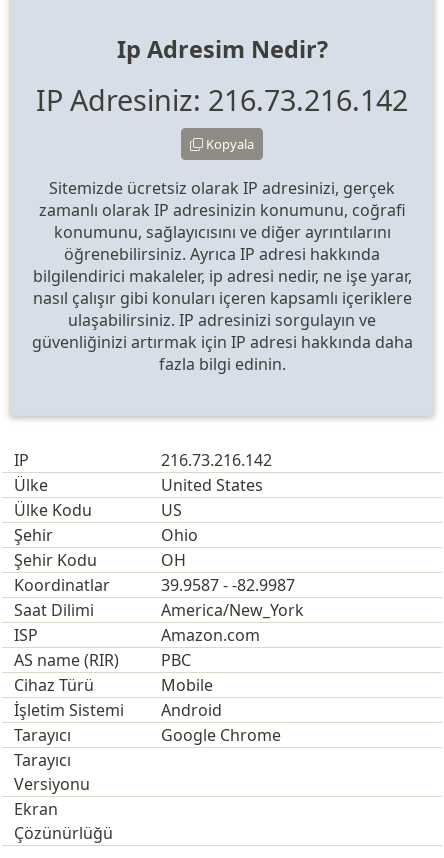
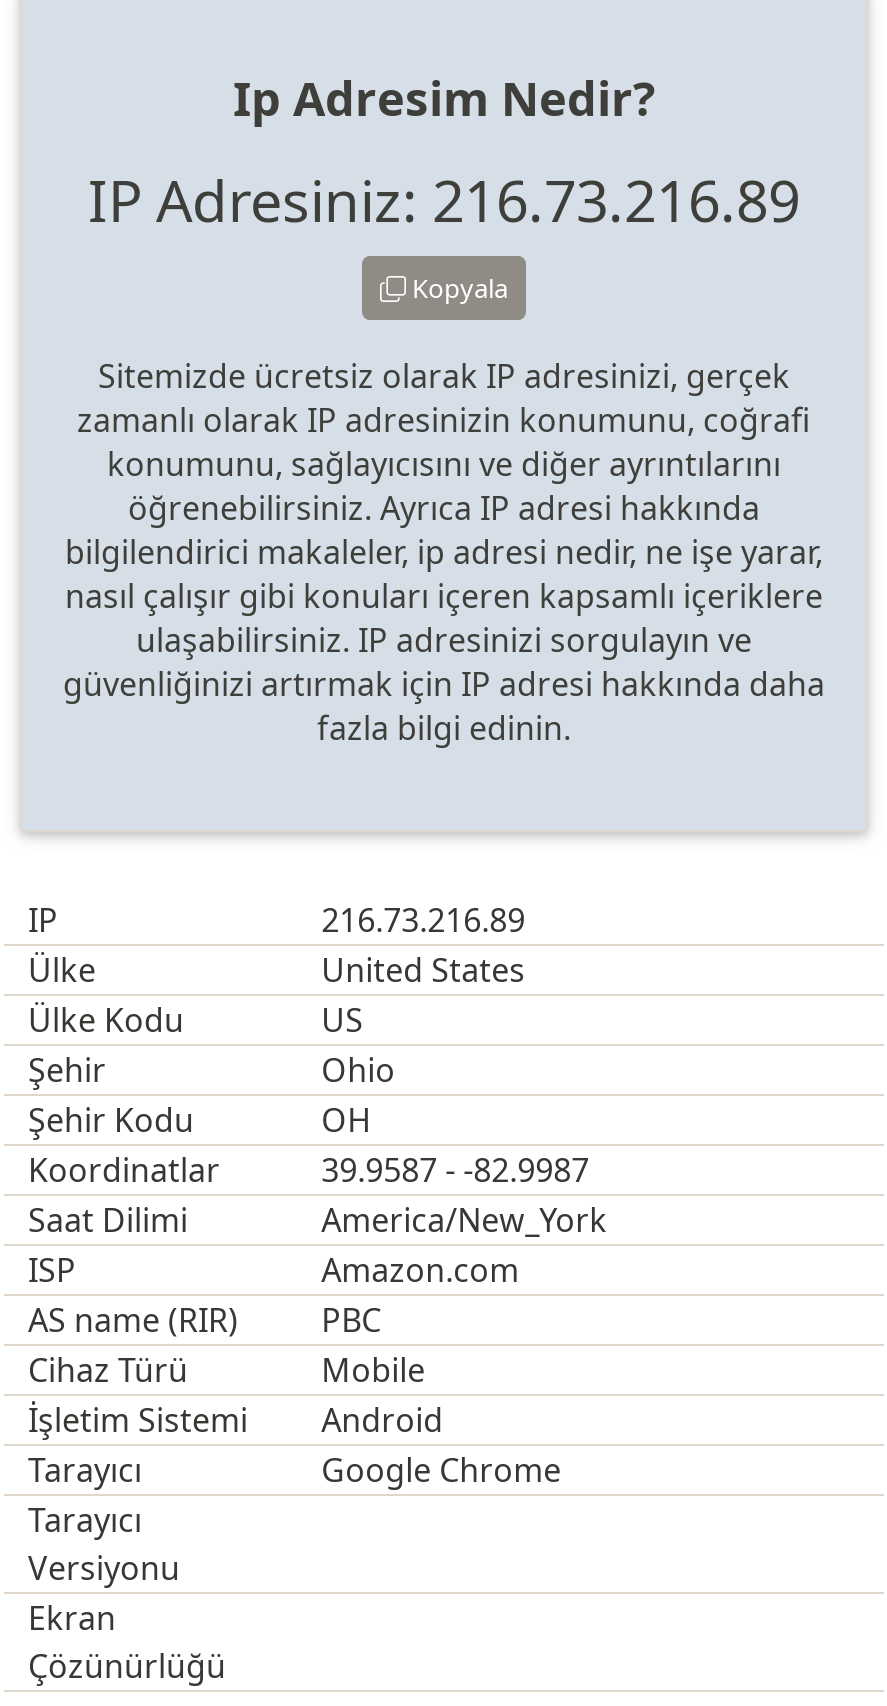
- IP Adresiniz: 216.73.216.142
+ IP Adresiniz: 216.73.216.89

- 216.73.216.142
+ 216.73.216.89
